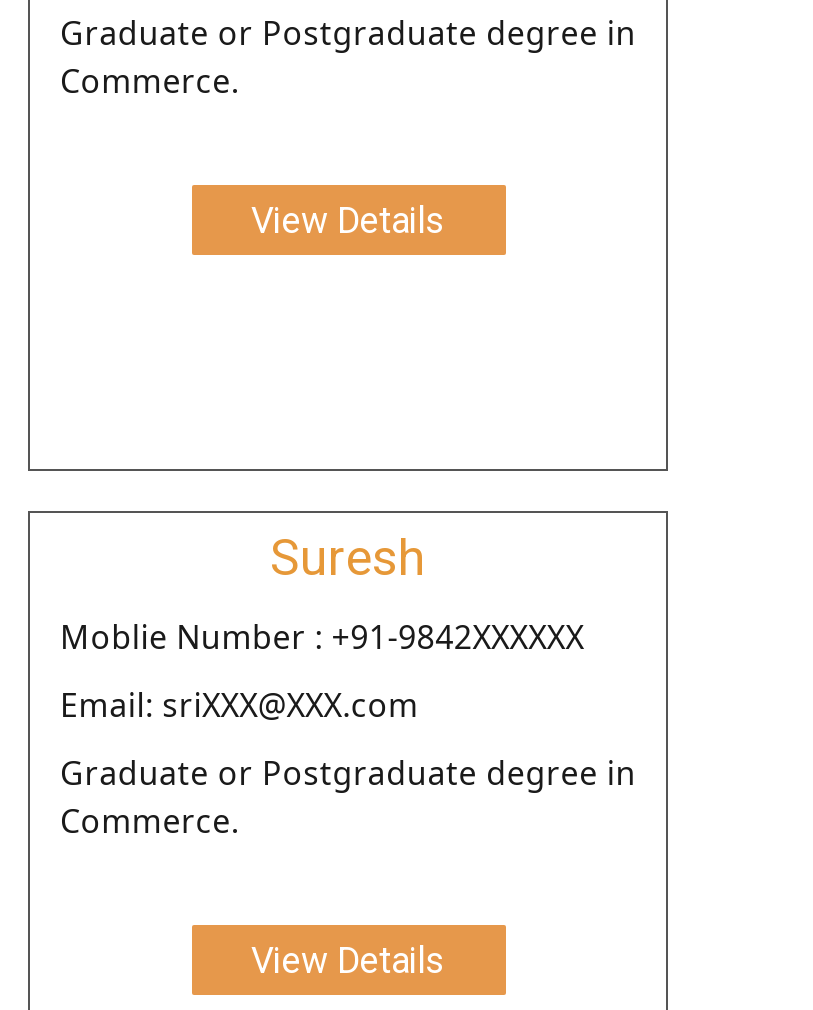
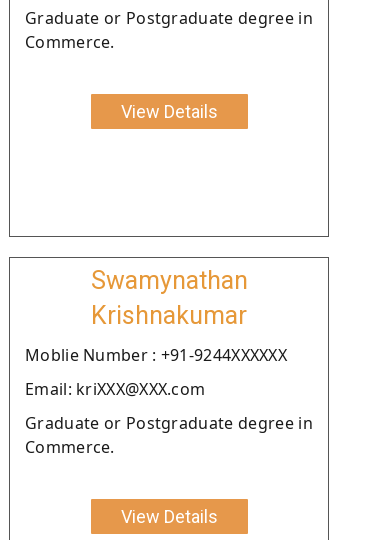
- Suresh
+ Swamynathan
+ Krishnakumar

- Moblie Number : +91-9842XXXXXX
+ Moblie Number : +91-9244XXXXXX

- Email: sriXXX@XXX.com
+ Email: kriXXX@XXX.com
